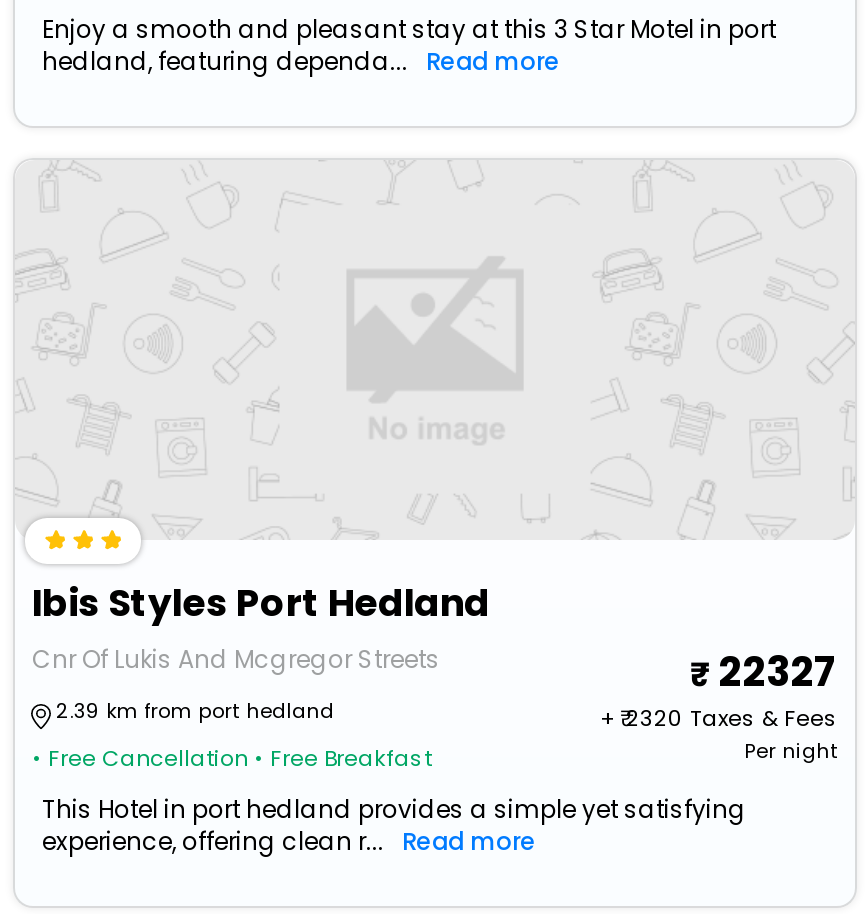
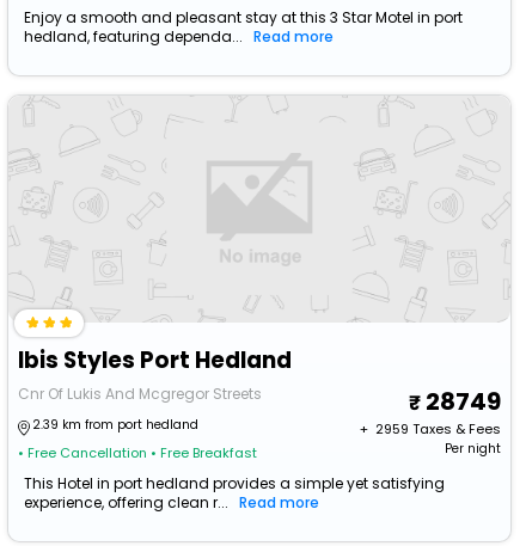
- 22327
+ 28749

- + ₹2320 Taxes & Fees
+ + ₹2959 Taxes & Fees
